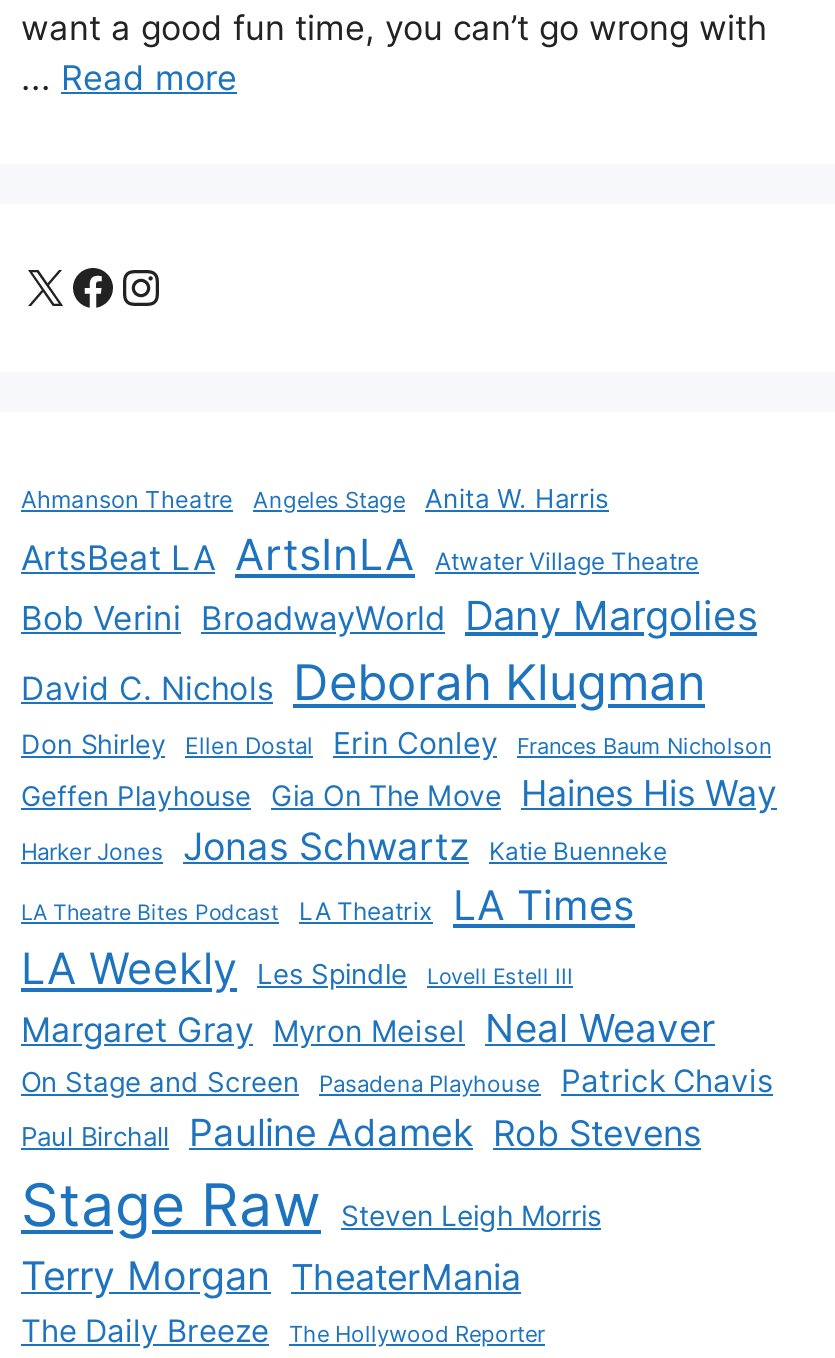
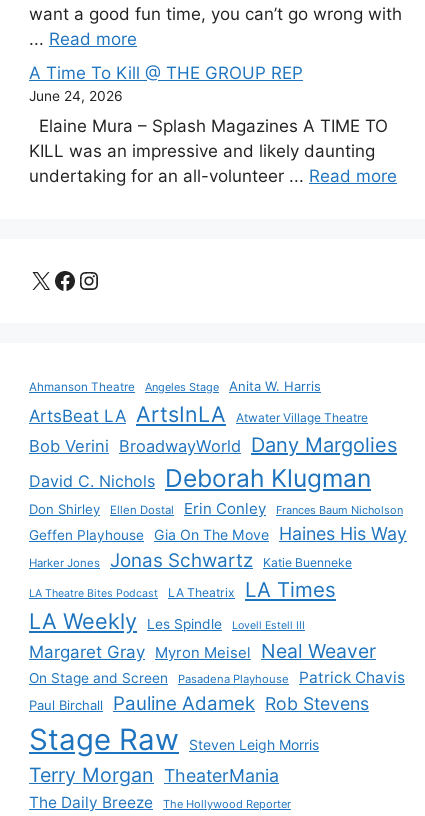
+ A Time To Kill @ THE GROUP REP
+ June 24, 2026
+ Elaine Mura – Splash Magazines A TIME TO
+ KILL was an impressive and likely daunting
+ undertaking for an all-volunteer ... Read more
